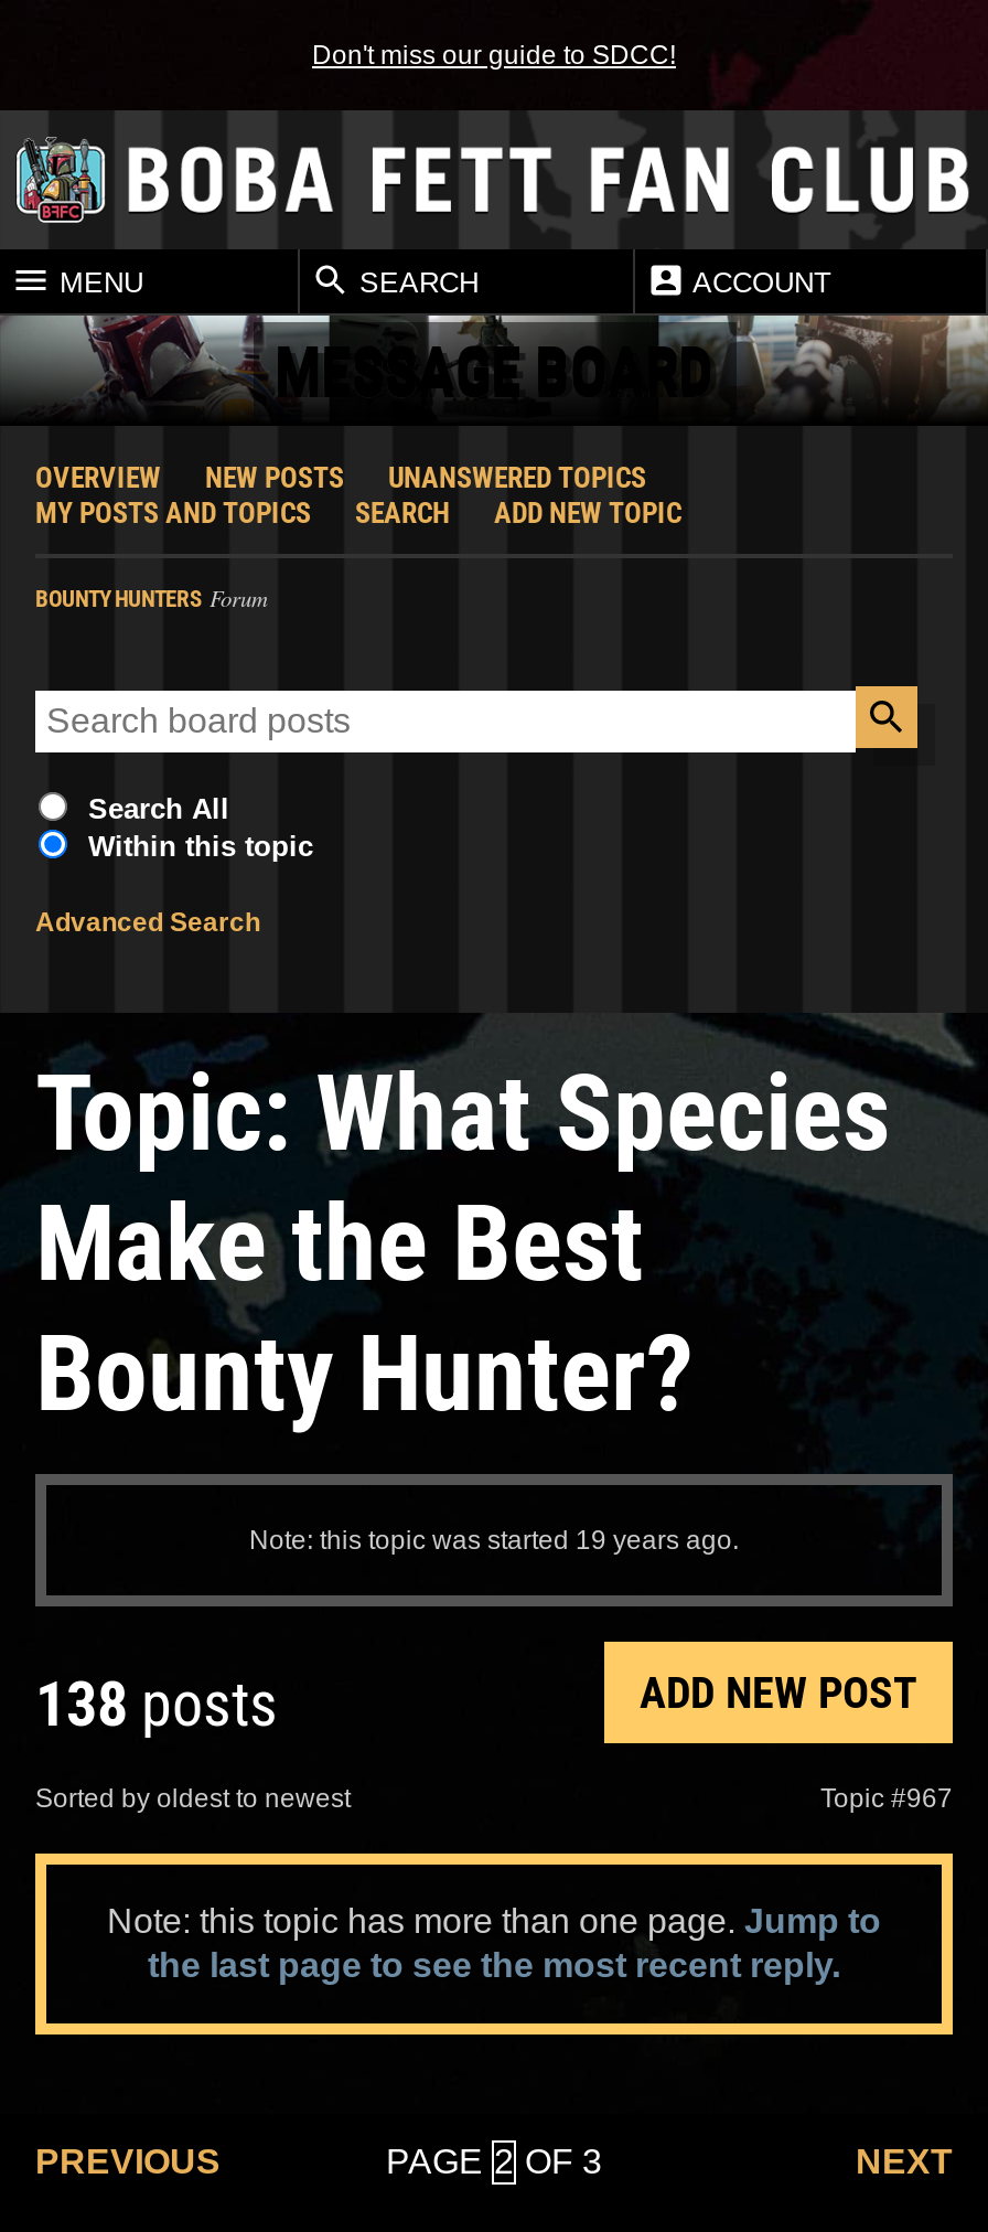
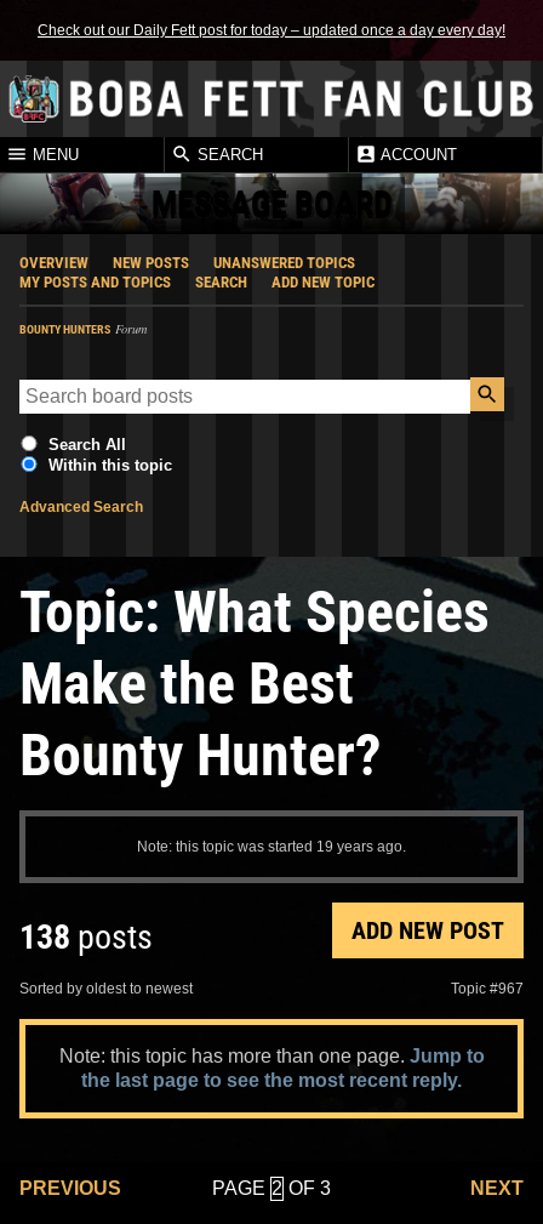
- Don't miss our guide to SDCC!
+ Check out our Daily Fett post for today – updated once a day every day!
